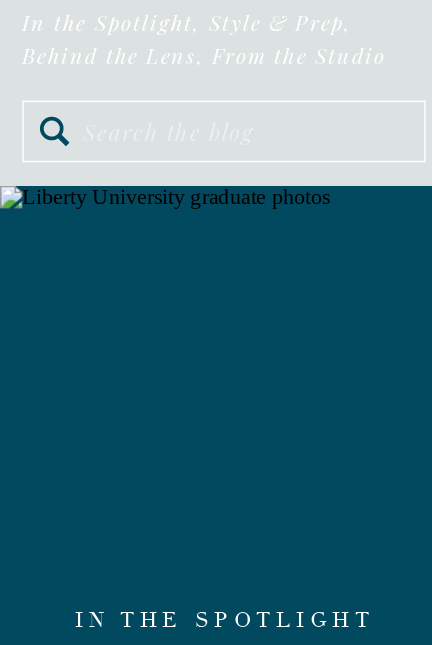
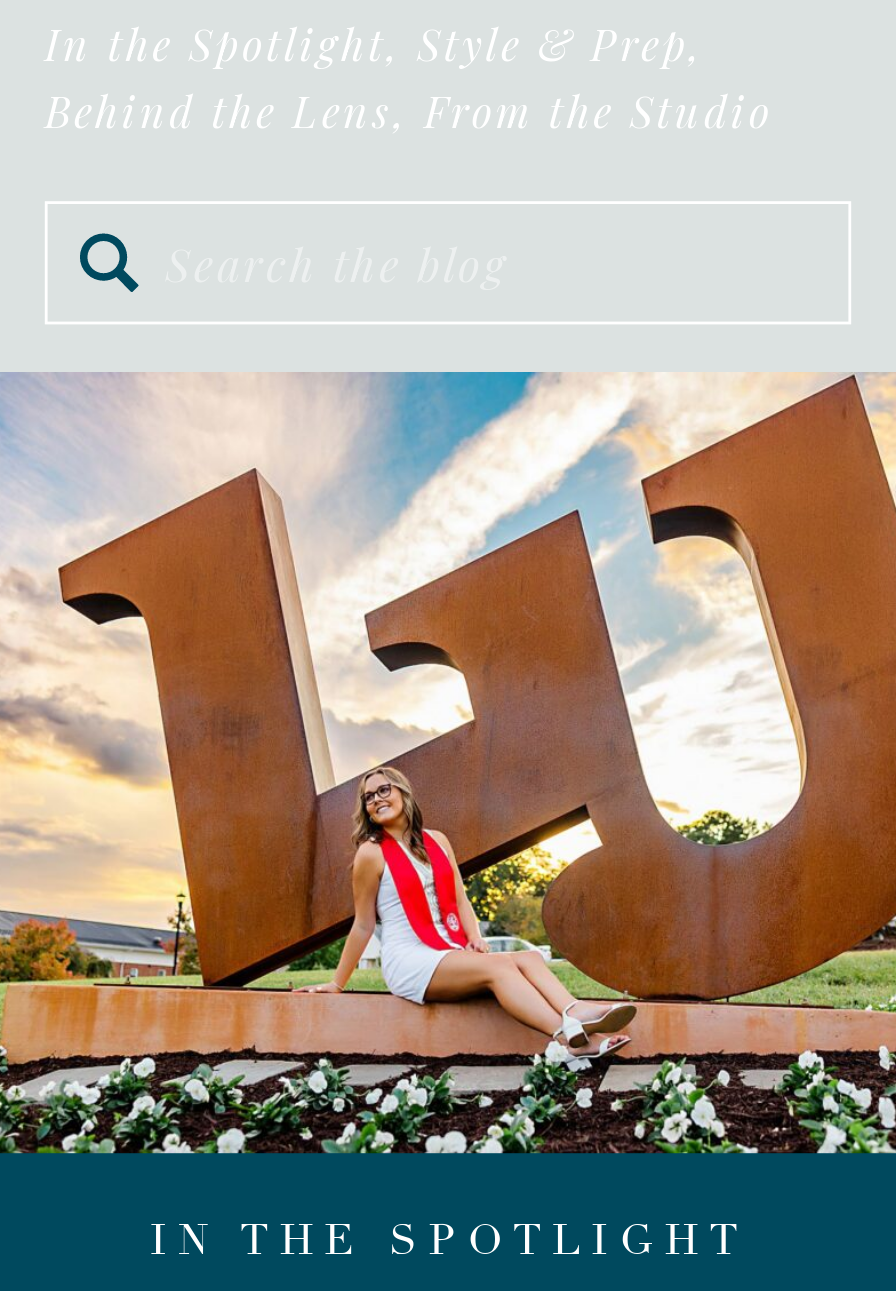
+ [image]
